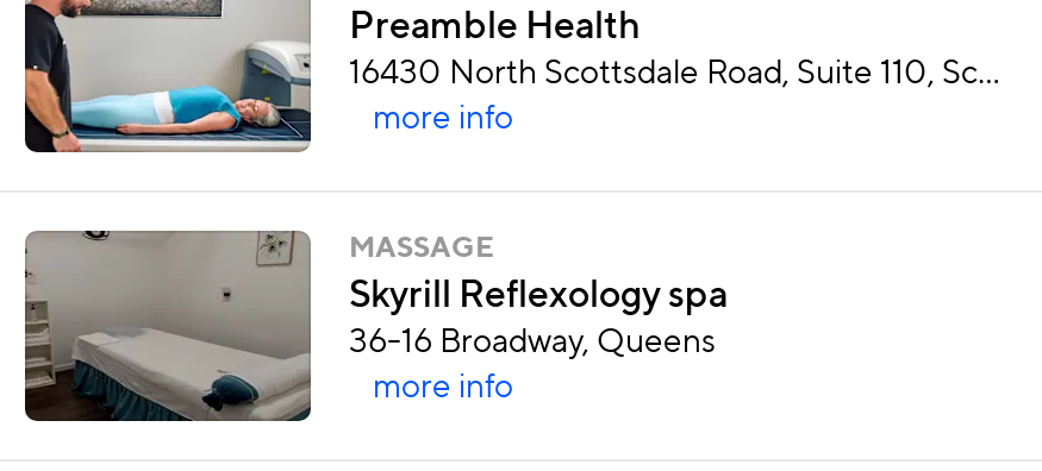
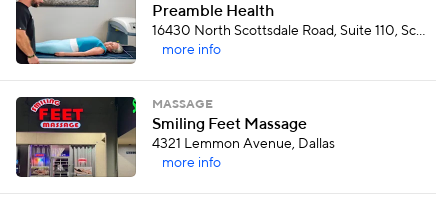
- [image]
- Skyrill Reflexology spa
- 36-16 Broadway, Queens
+ [image]
+ Smiling Feet Massage
+ 4321 Lemmon Avenue, Dallas
